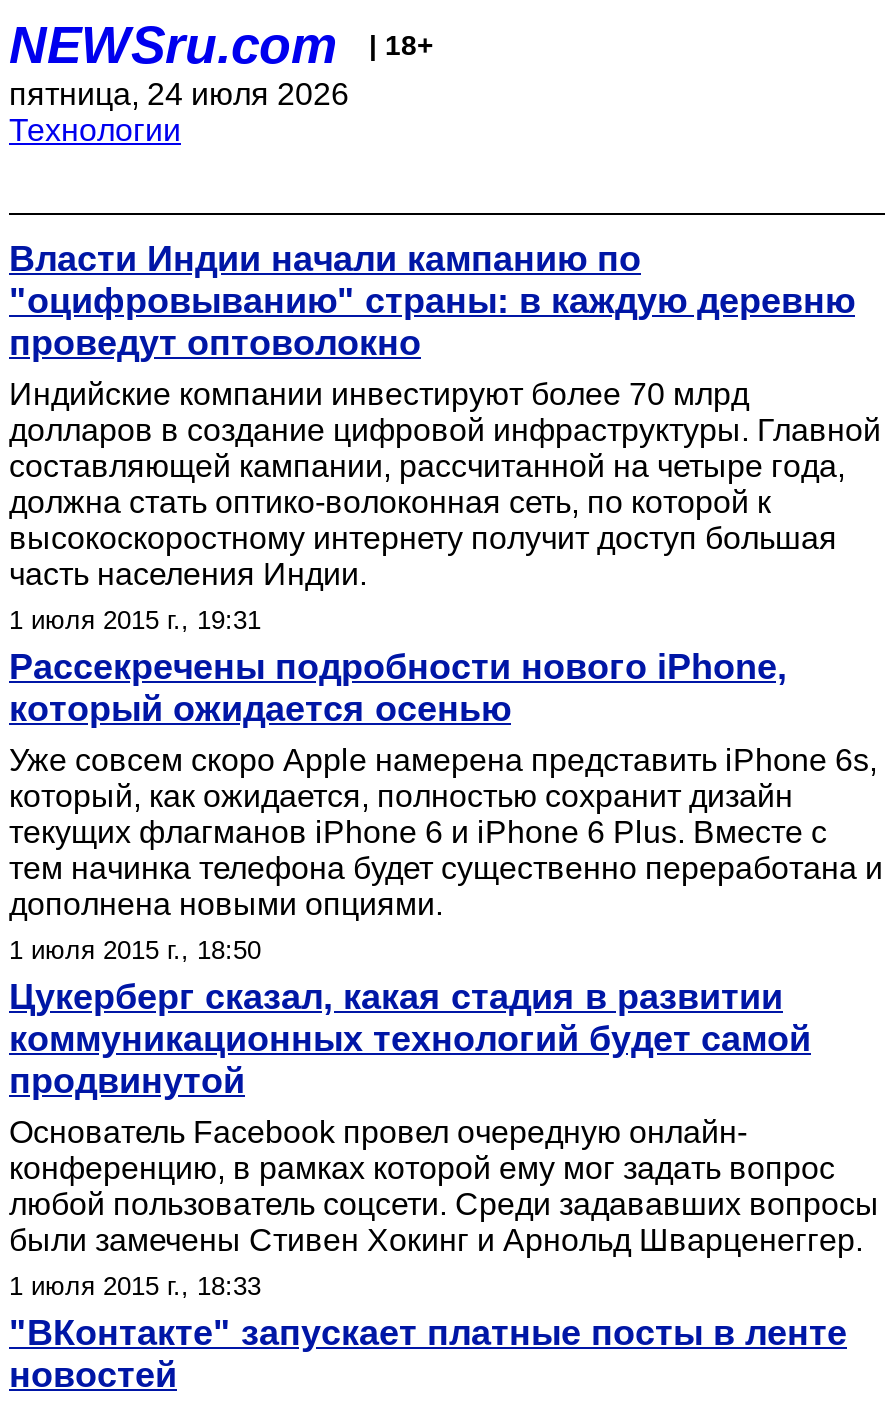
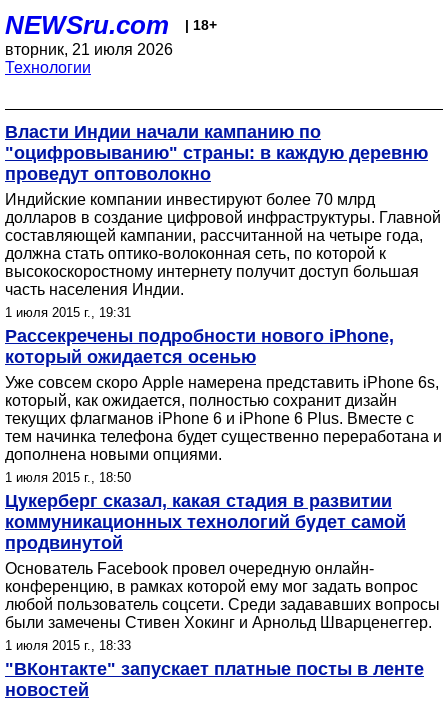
- пятница, 24 июля 2026
+ вторник, 21 июля 2026
